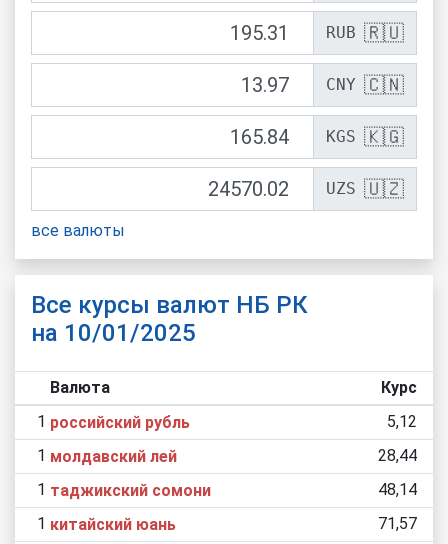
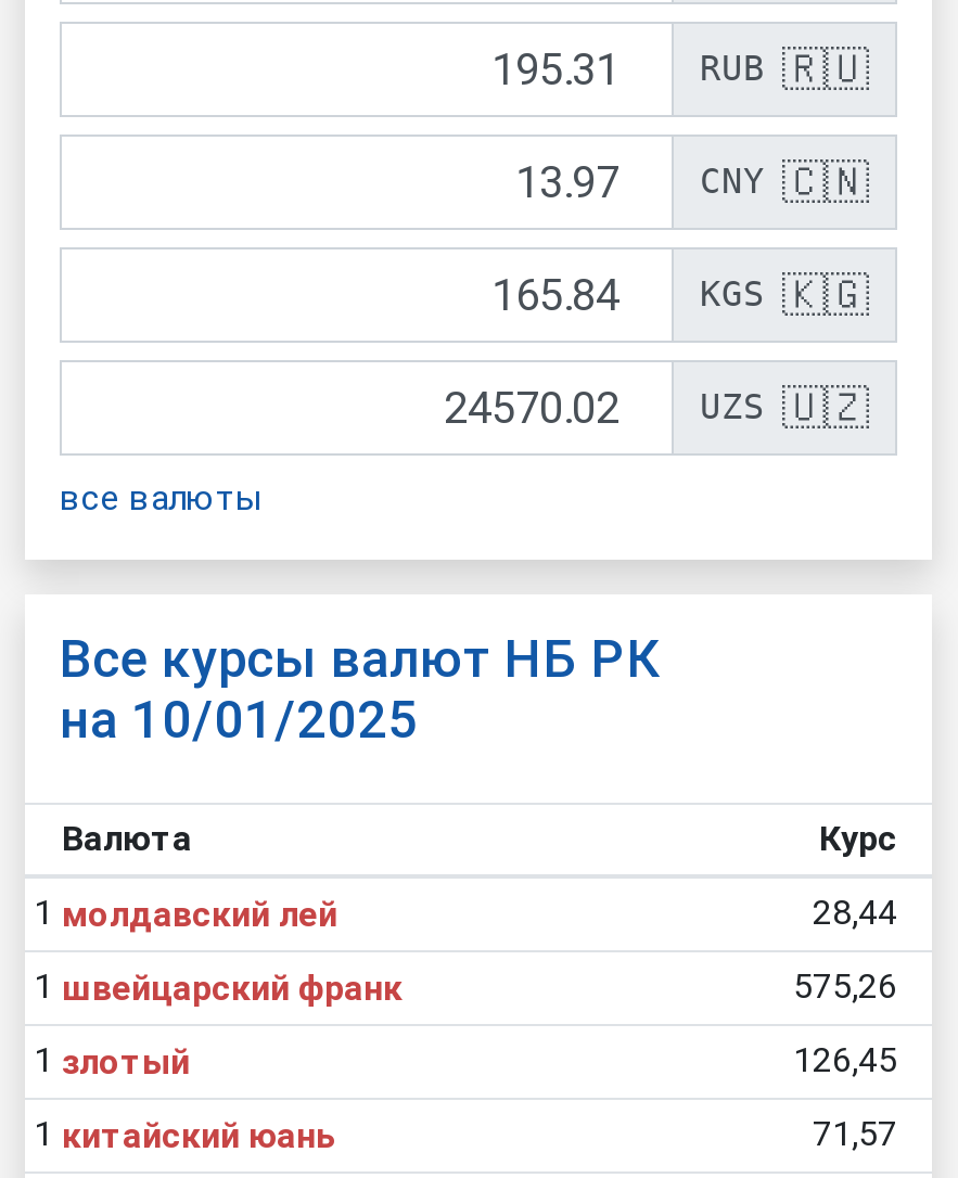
- 1 российский рубль
- 5,12

moved up: 1 молдавский лей | 28,44

- 1 таджикский сомони
- 48,14
+ 1 швейцарский франк
+ 575,26
+ 1 злотый
+ 126,45
